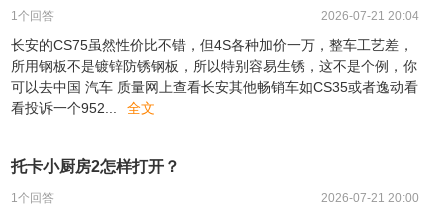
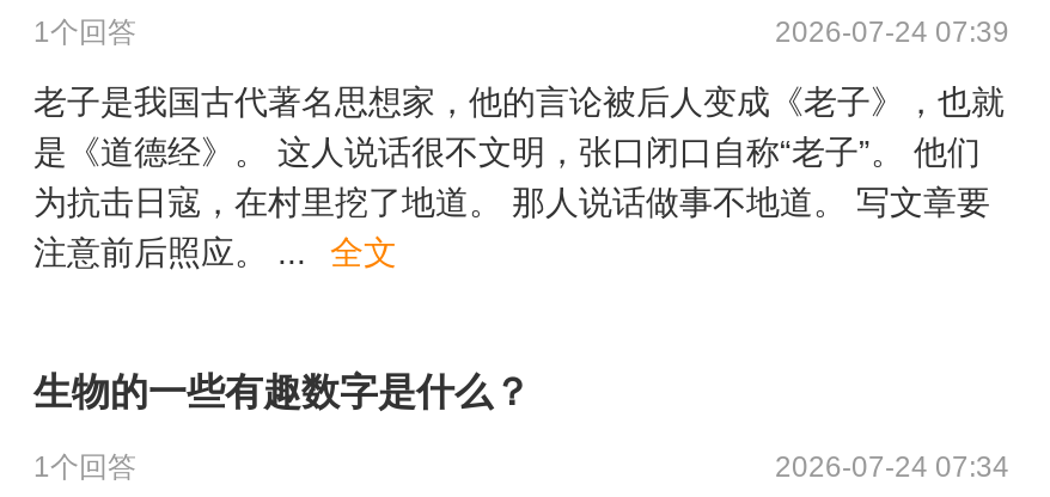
- 2026-07-21 20:04
+ 2026-07-24 07:39

- 长安的CS75虽然性价比不错，但4S各种加价一万，整车工艺差，
- 所用钢板不是镀锌防锈钢板，所以特别容易生锈，这不是个例，你
- 可以去中国 汽车 质量网上查看长安其他畅销车如CS35或者逸动看
- 看投诉一个952...
+ 老子是我国古代著名思想家，他的言论被后人变成《老子》，也就
+ 是《道德经》。 这人说话很不文明，张口闭口自称“老子”。 他们
+ 为抗击日寇，在村里挖了地道。 那人说话做事不地道。 写文章要
+ 注意前后照应。...

- 托卡小厨房2怎样打开？
+ 生物的一些有趣数字是什么？

- 2026-07-21 20:00
+ 2026-07-24 07:34
